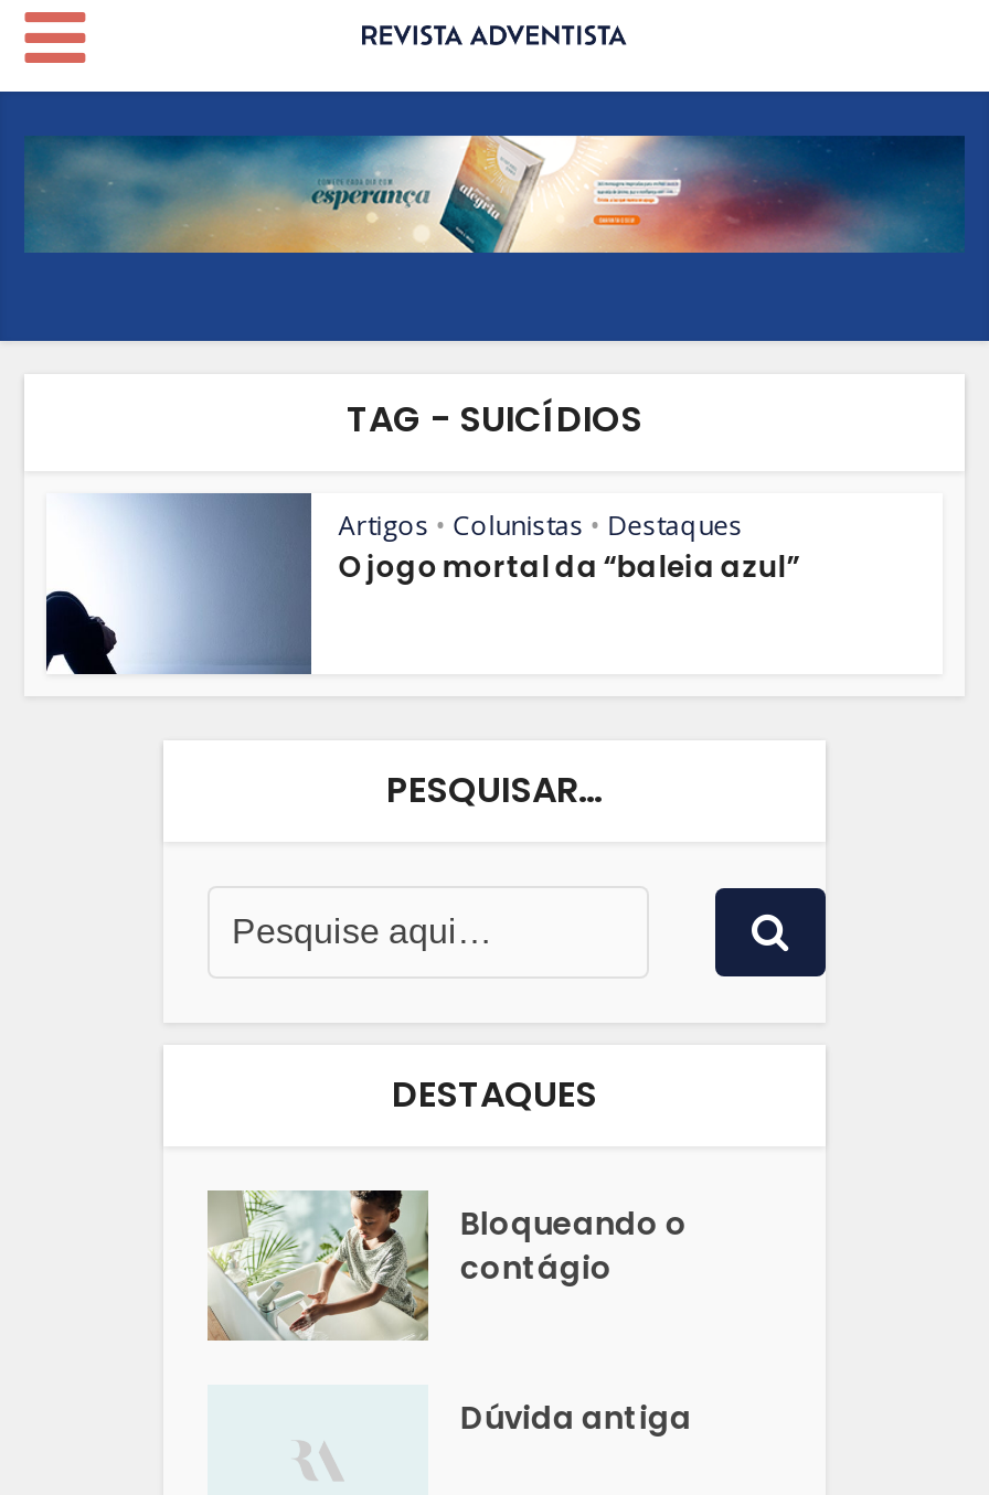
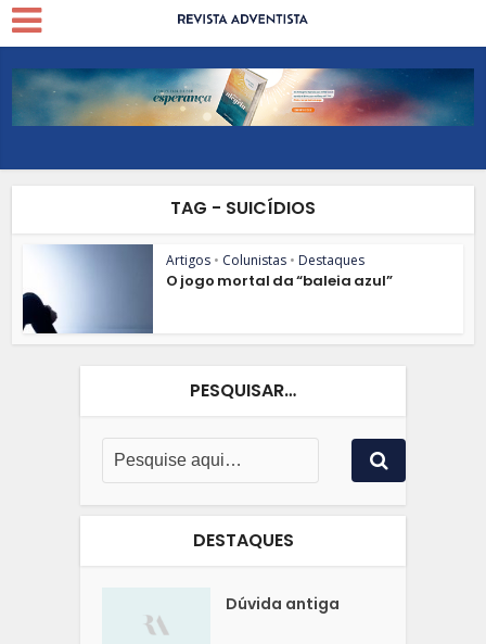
- [image]
- Bloqueando o
- contágio
